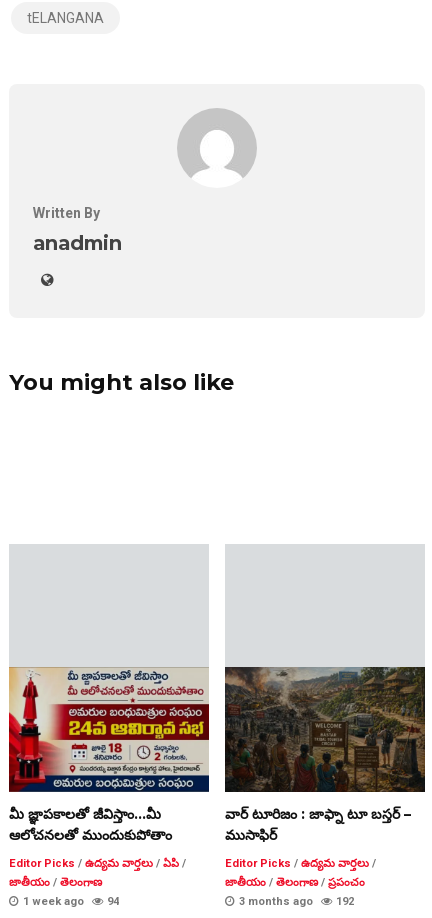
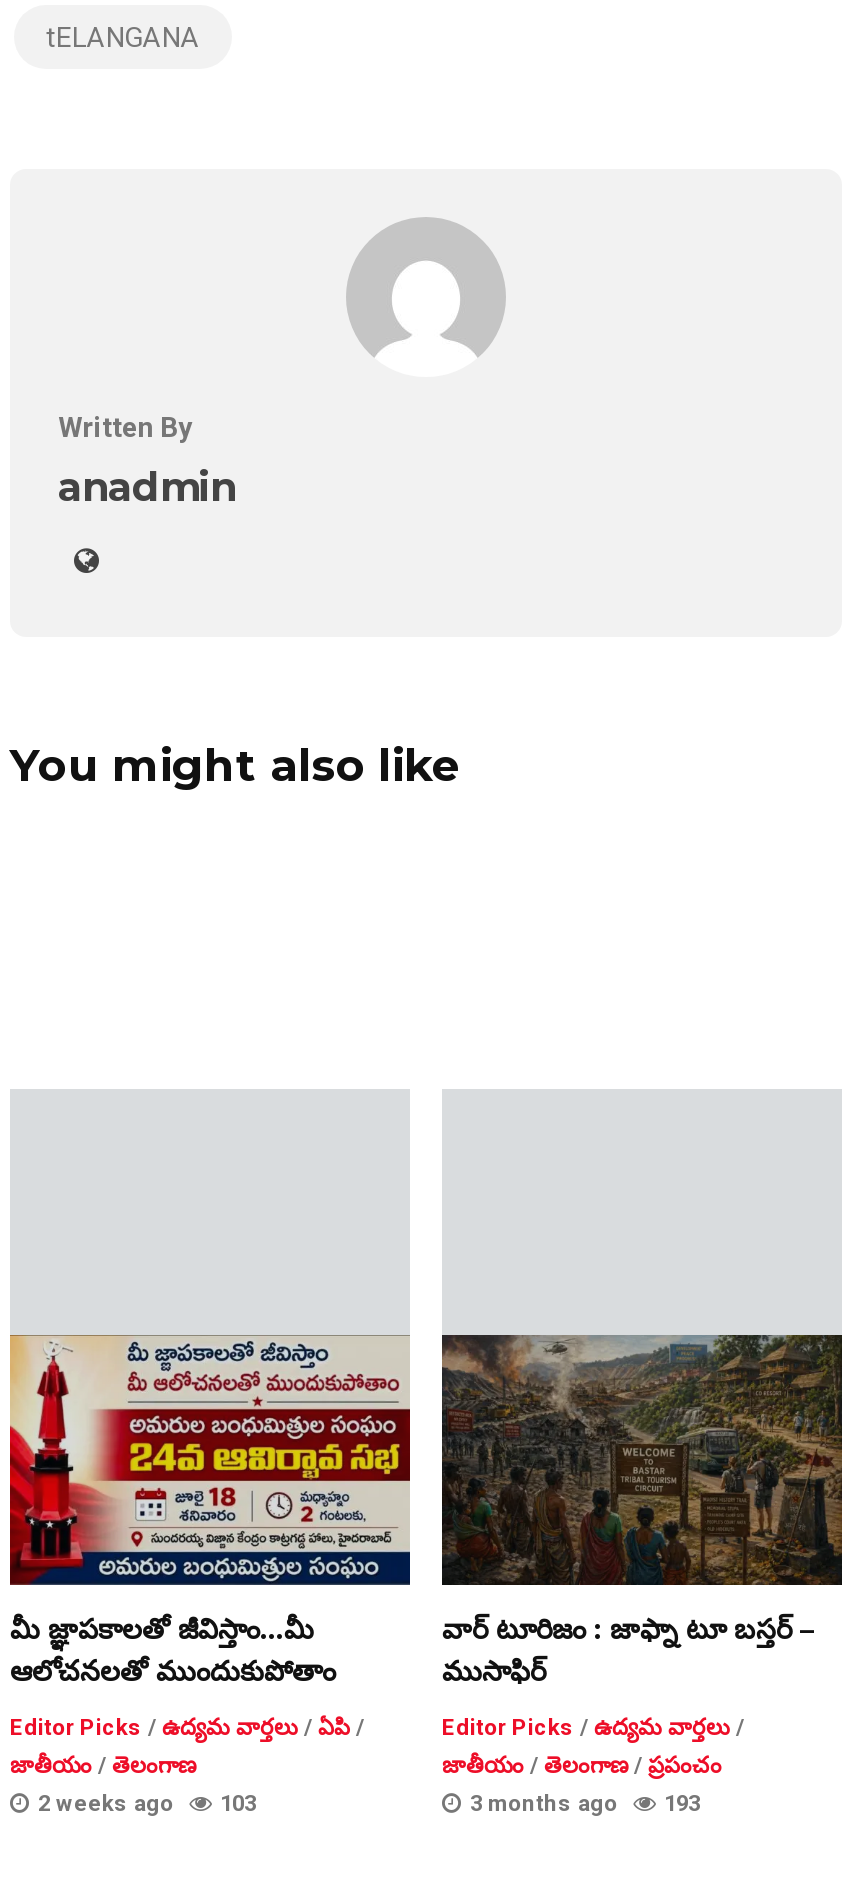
- 1 week ago
+ 2 weeks ago

- 94
+ 103

- 3 months ago 192
+ 3 months ago 193
